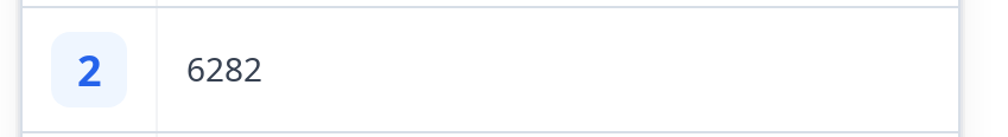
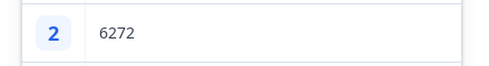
- 2 6282
+ 2 6272
